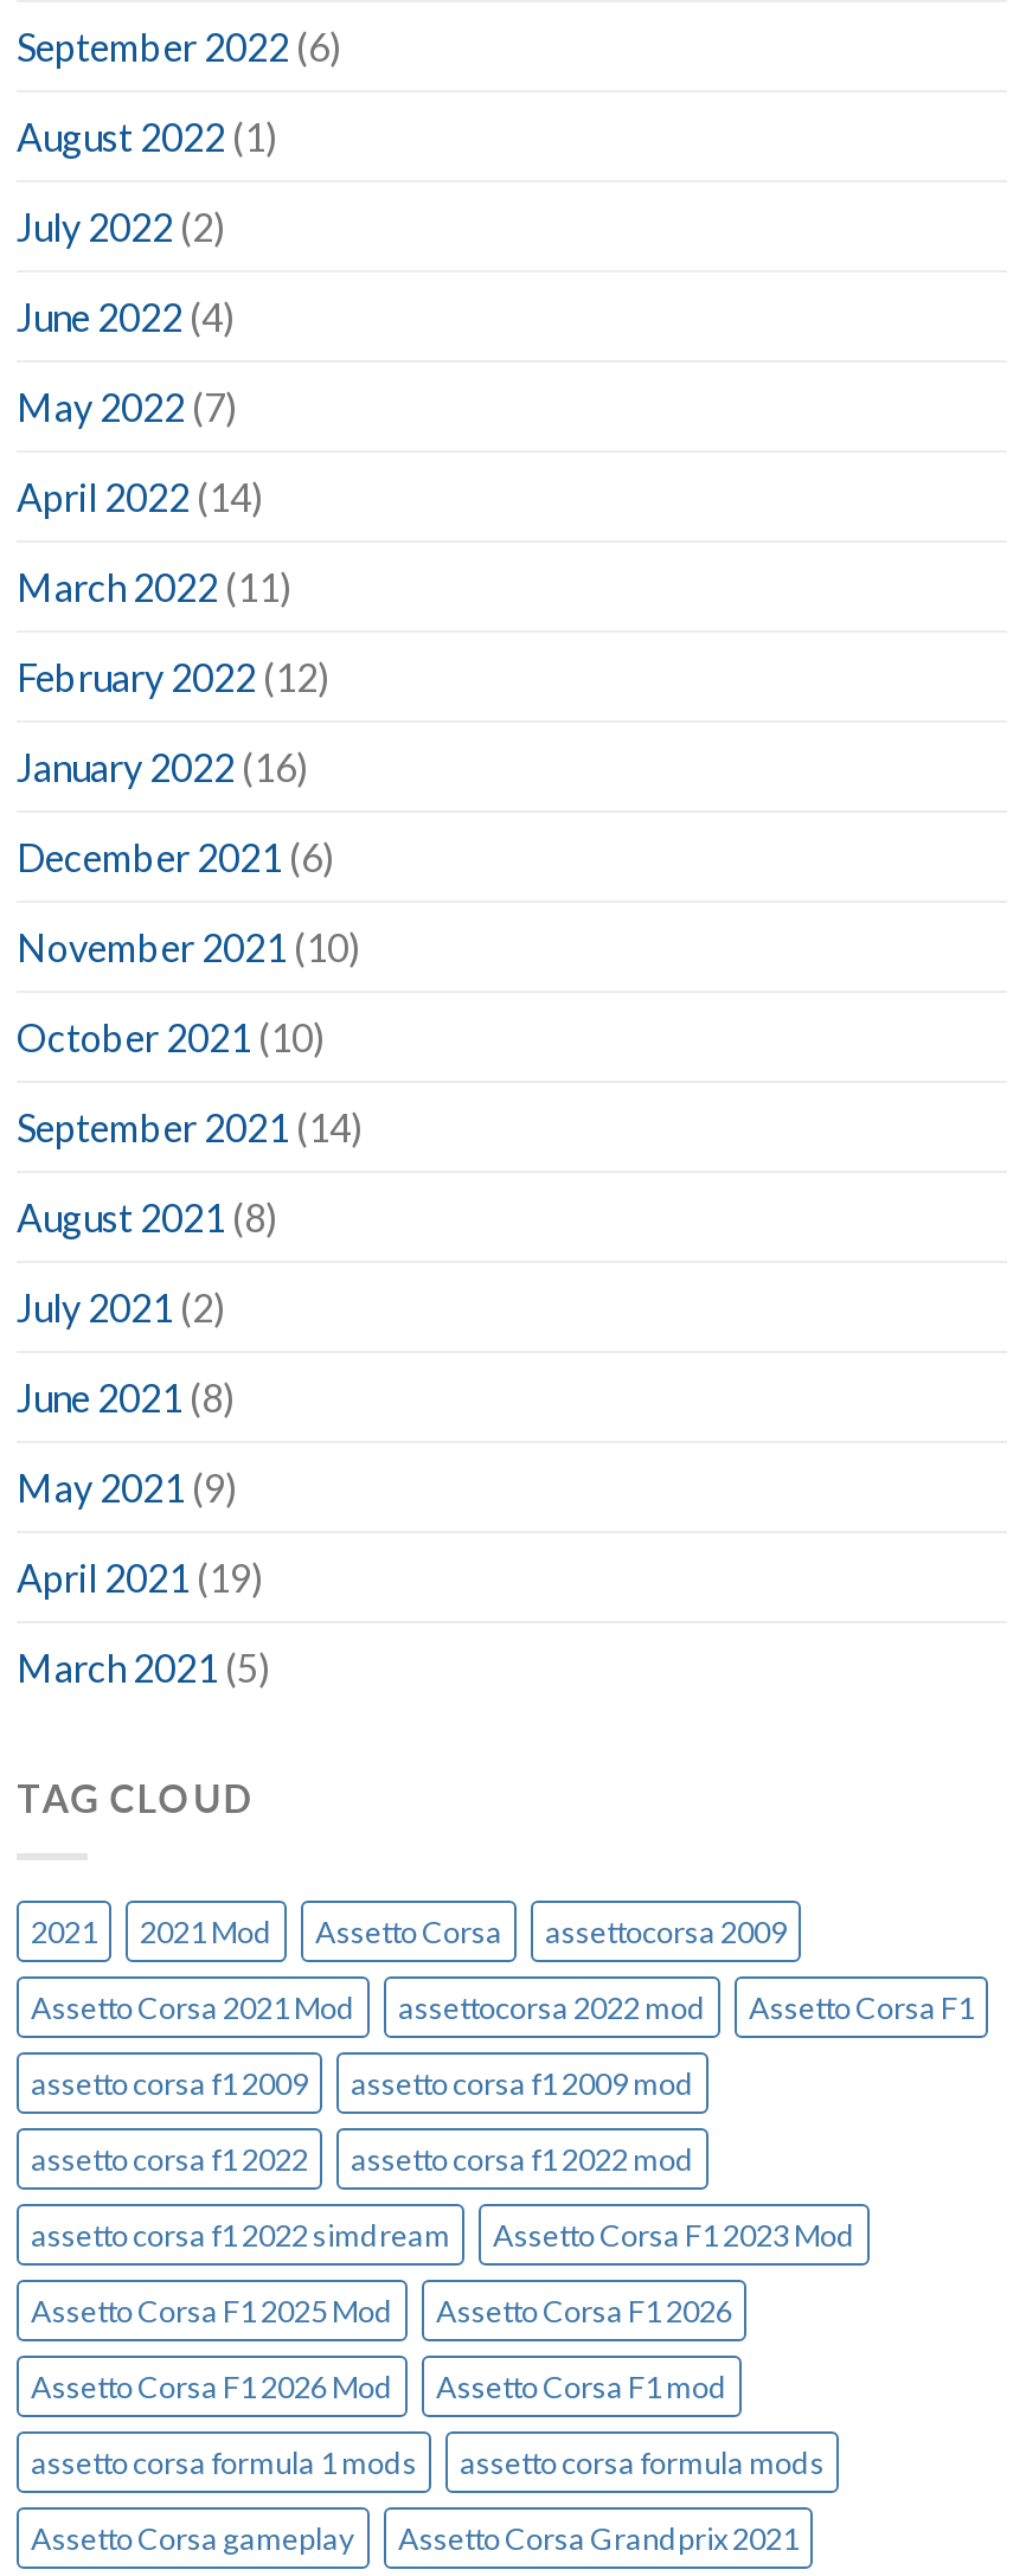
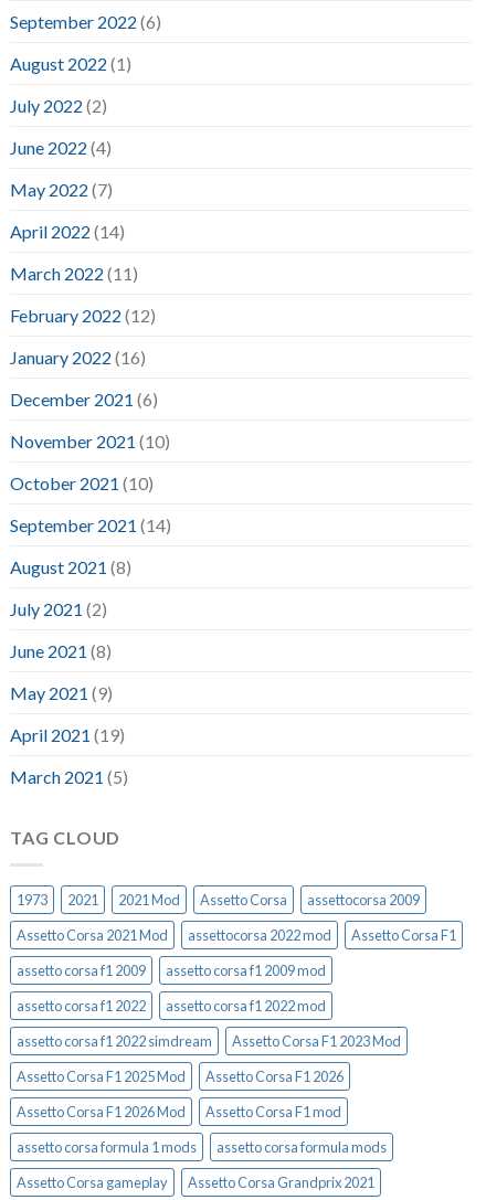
+ 1973
